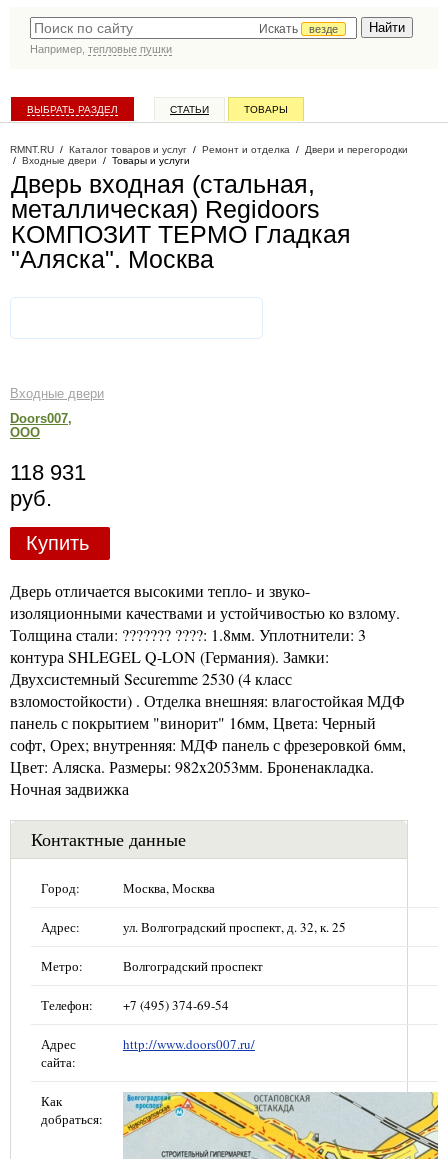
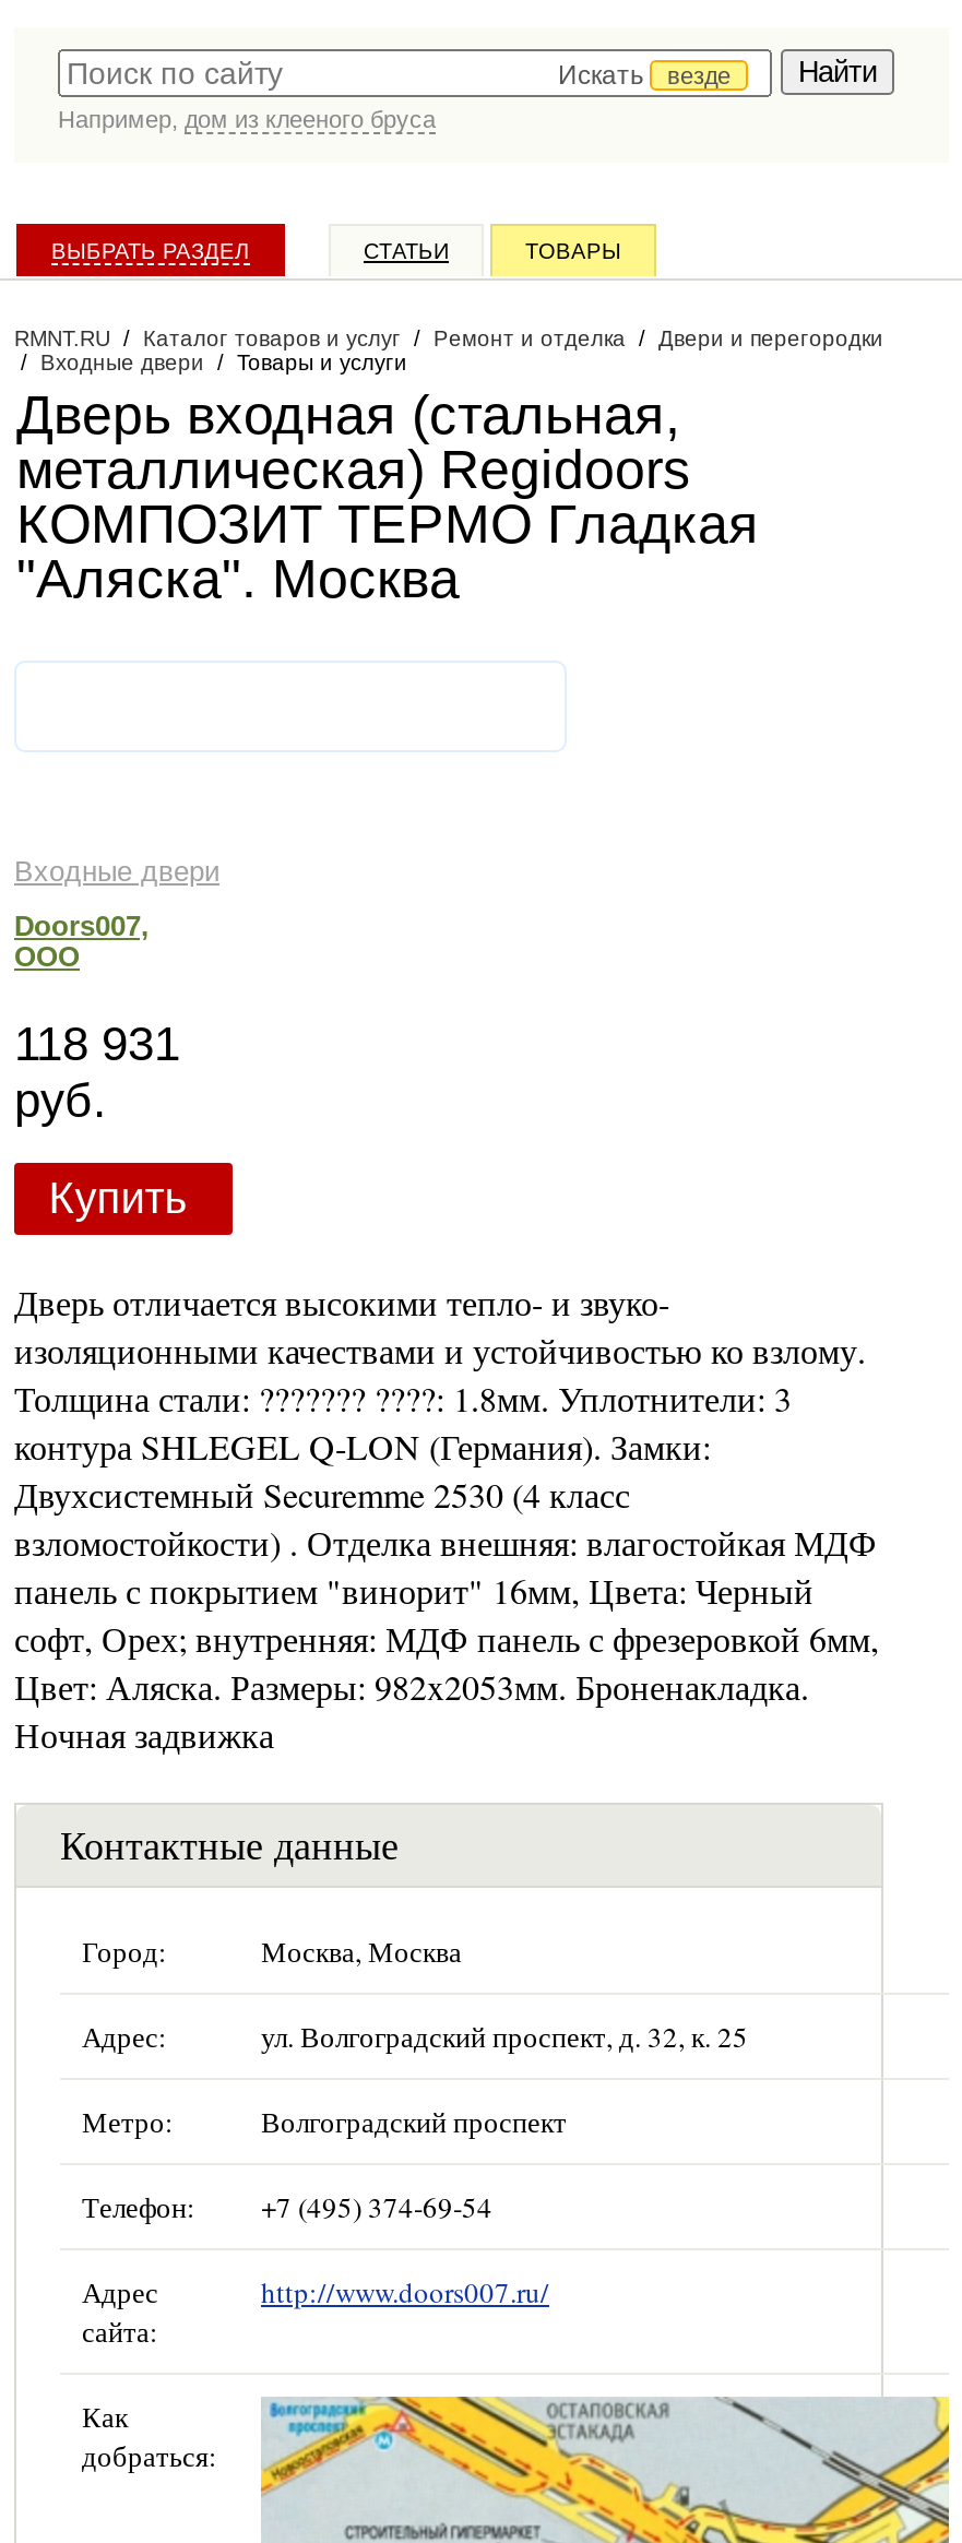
- Например, тепловые пушки
+ Например, дом из клееного бруса
